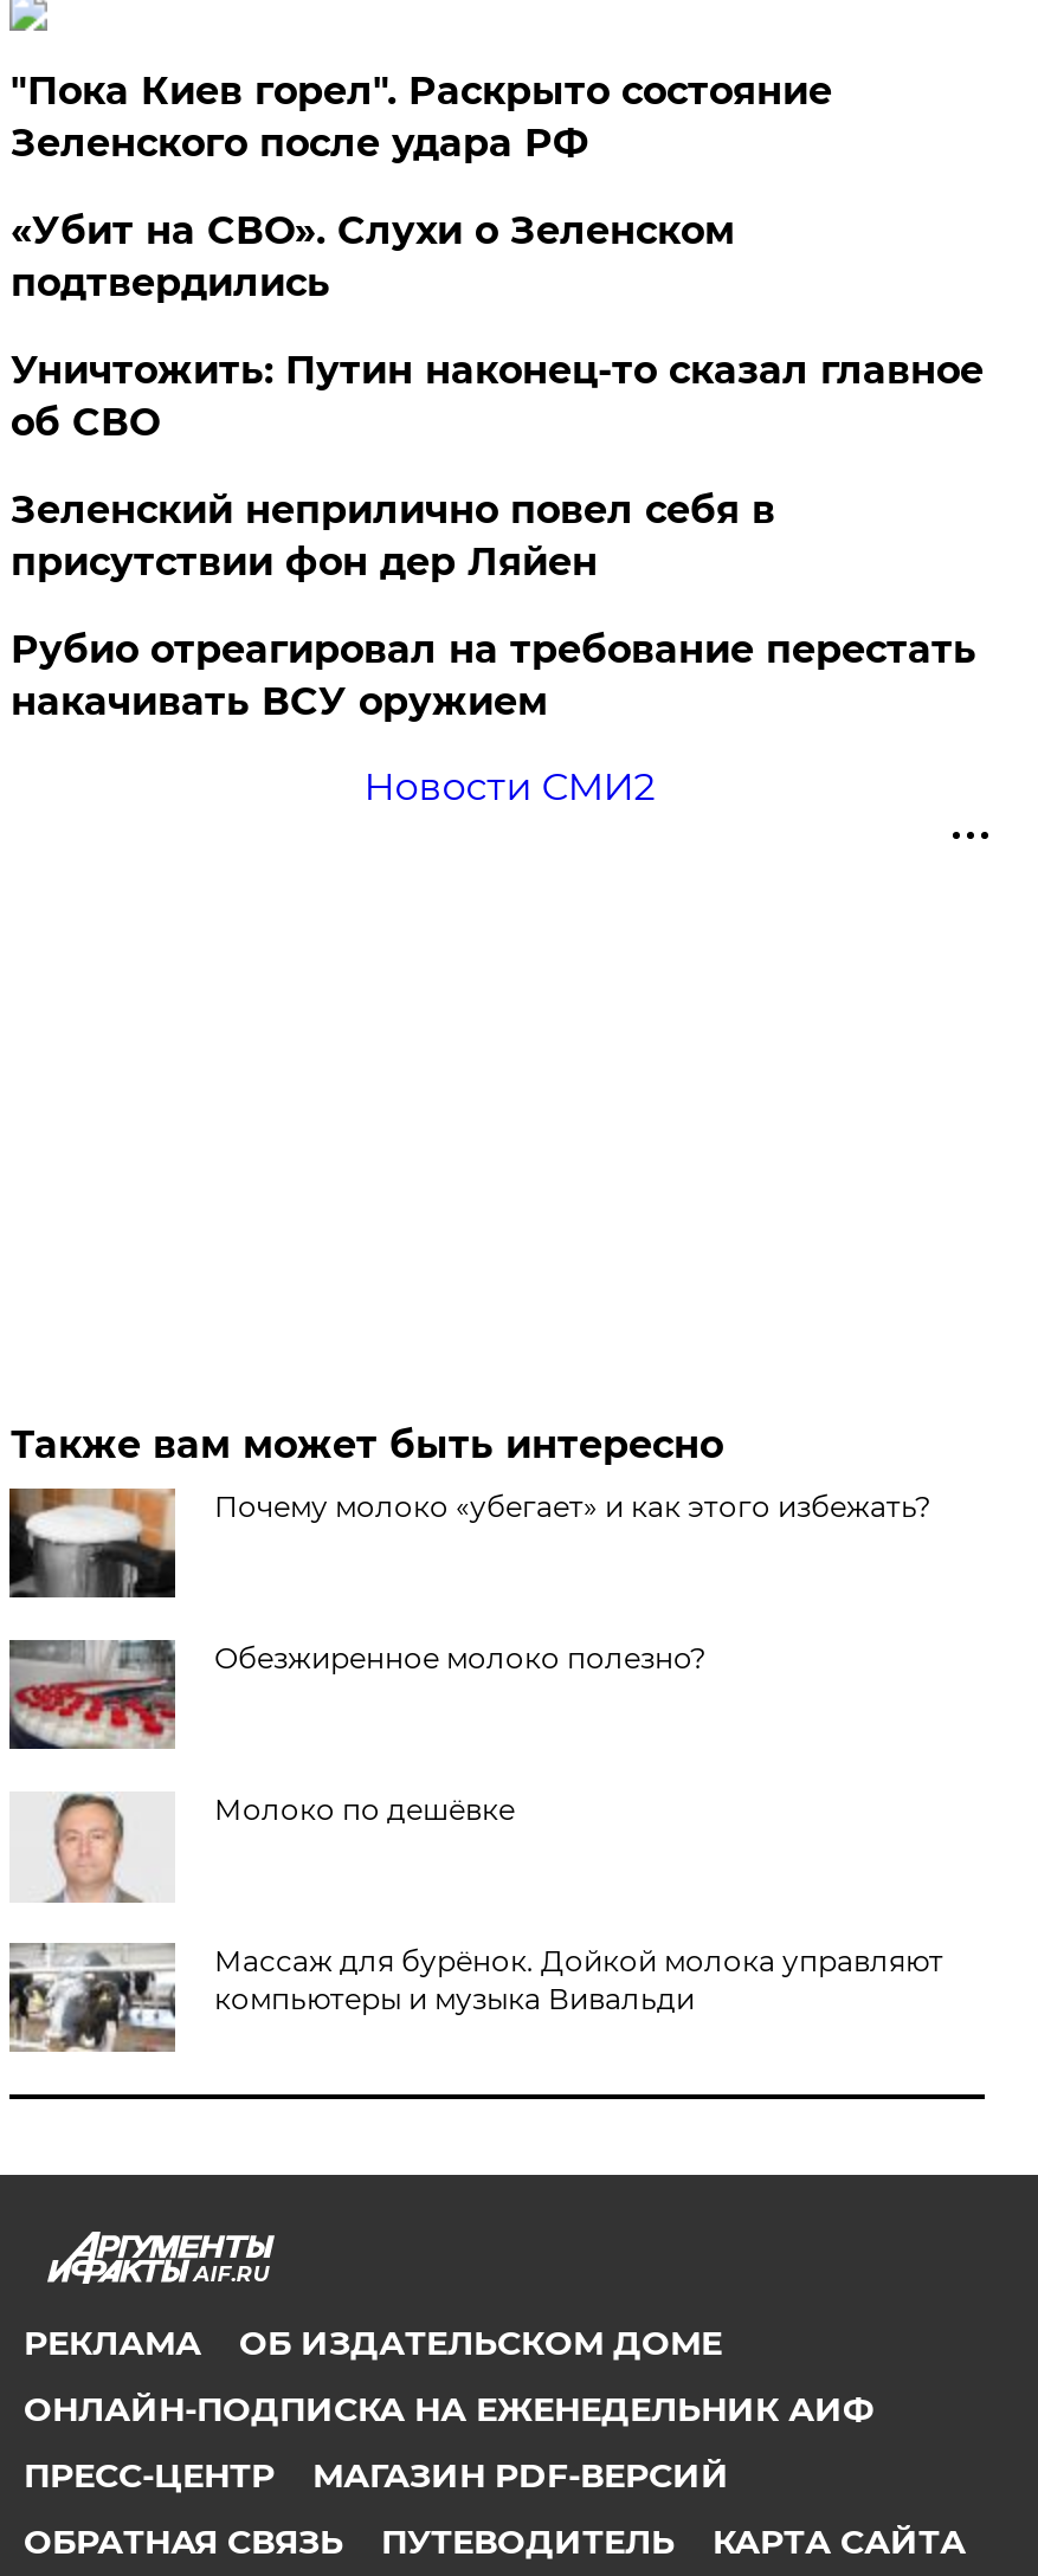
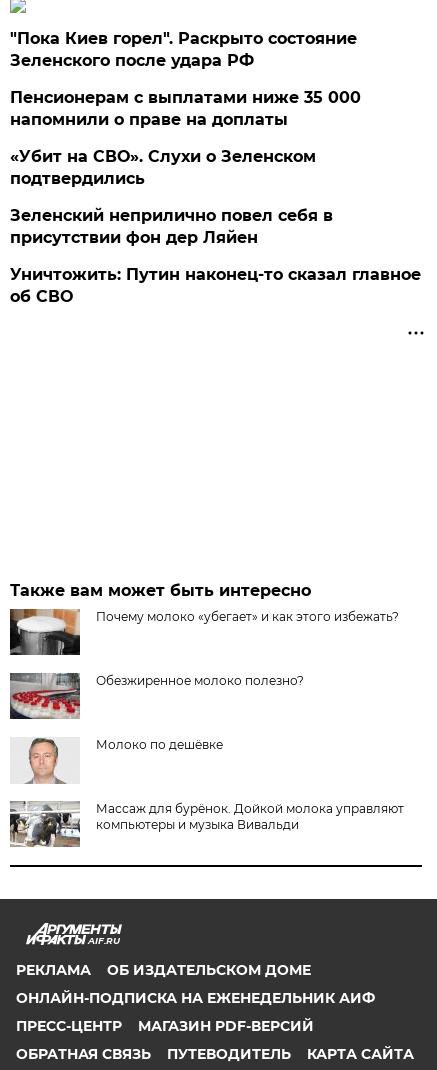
+ Пенсионерам с выплатами ниже 35 000
+ напомнили о праве на доплаты

moved down: «Убит на СВО». Слухи о Зеленском | подтвердились

moved down: Уничтожить: Путин наконец-то сказал главное | об СВО

- Рубио отреагировал на требование перестать
- накачивать ВСУ оружием
- Новости СМИ2
